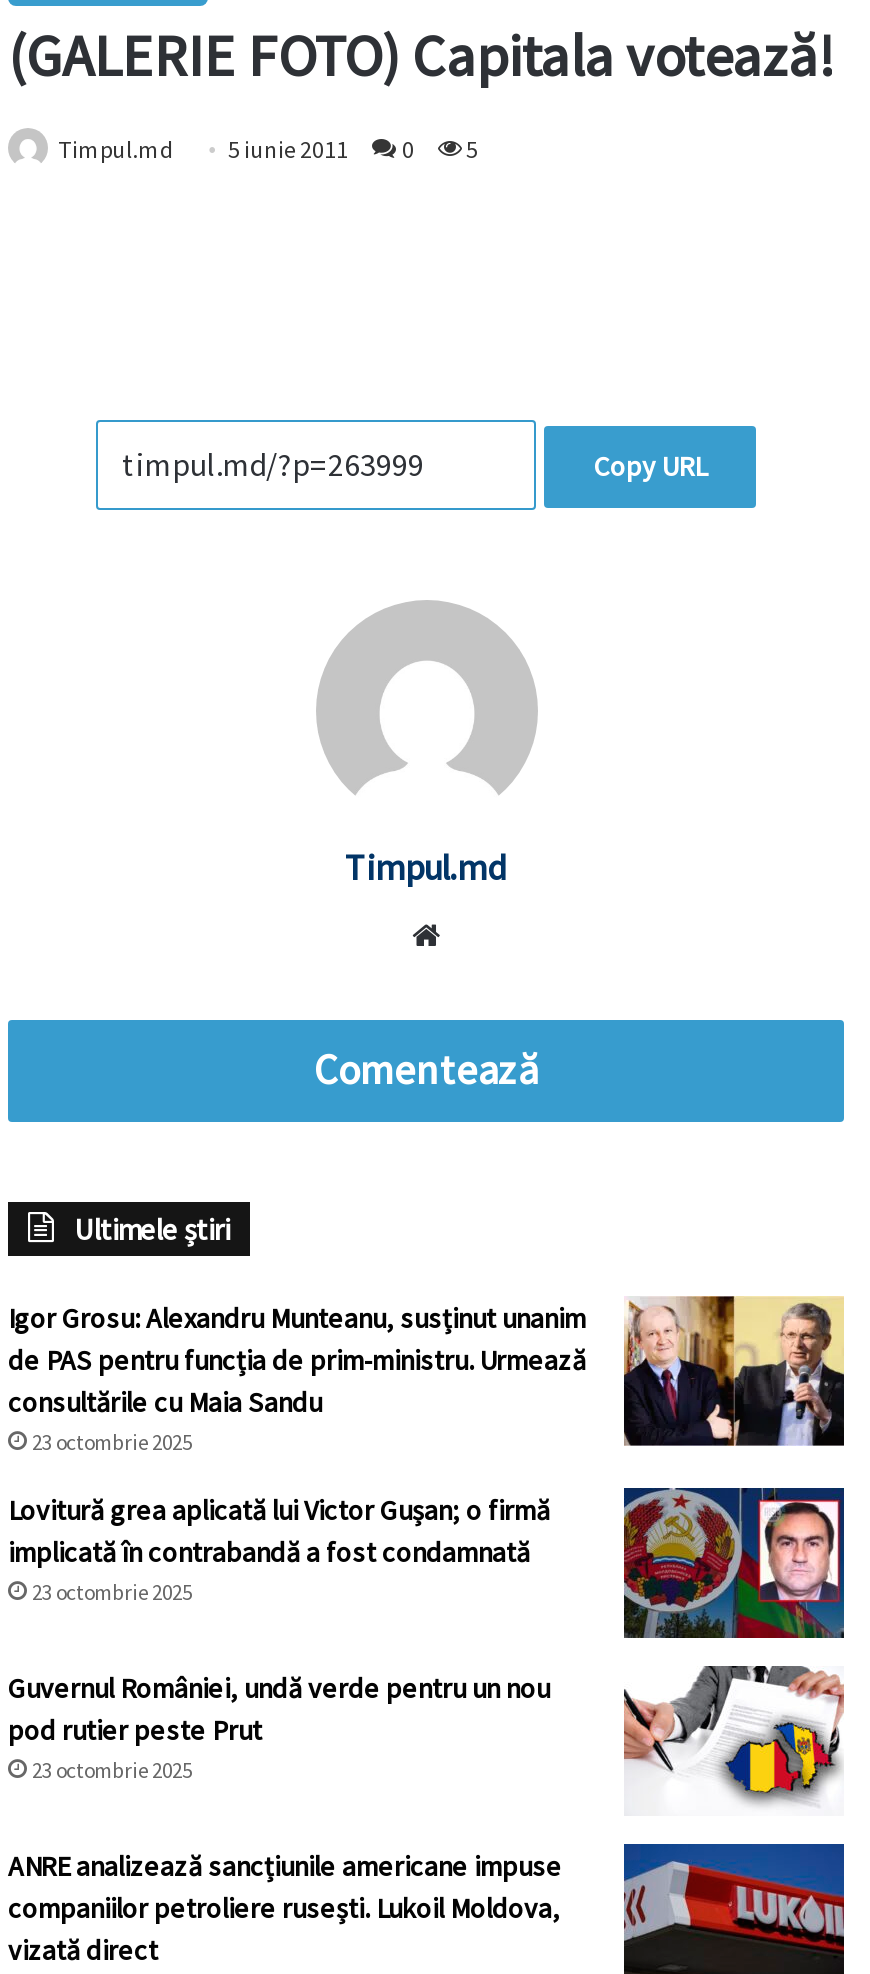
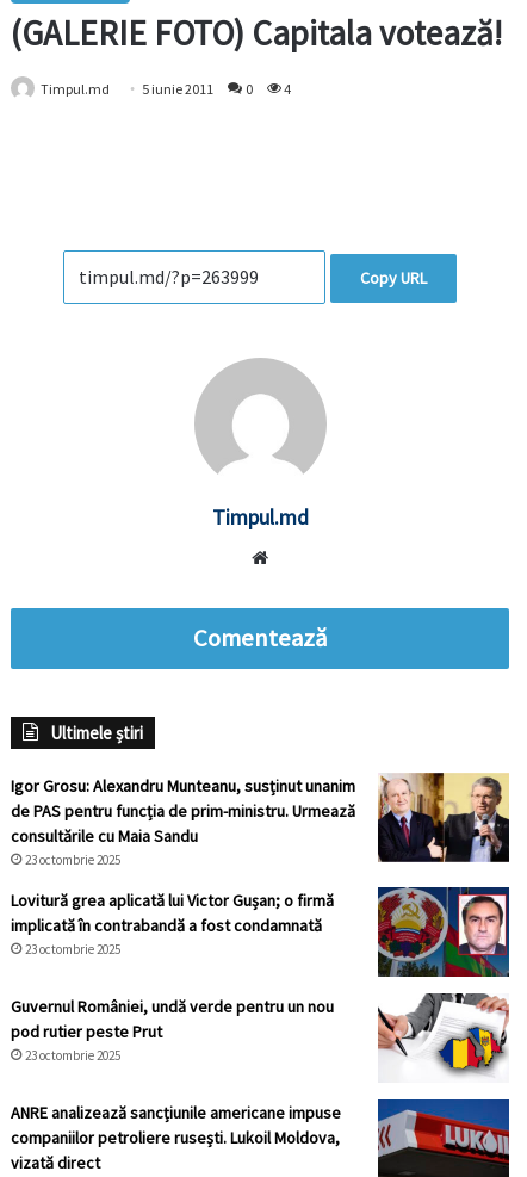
- Timpul.md 5 iunie 2011 0 5
+ Timpul.md 5 iunie 2011 0 4
